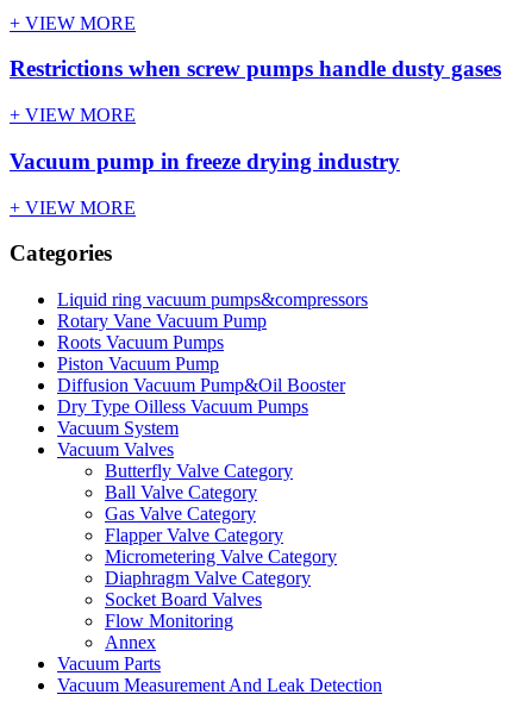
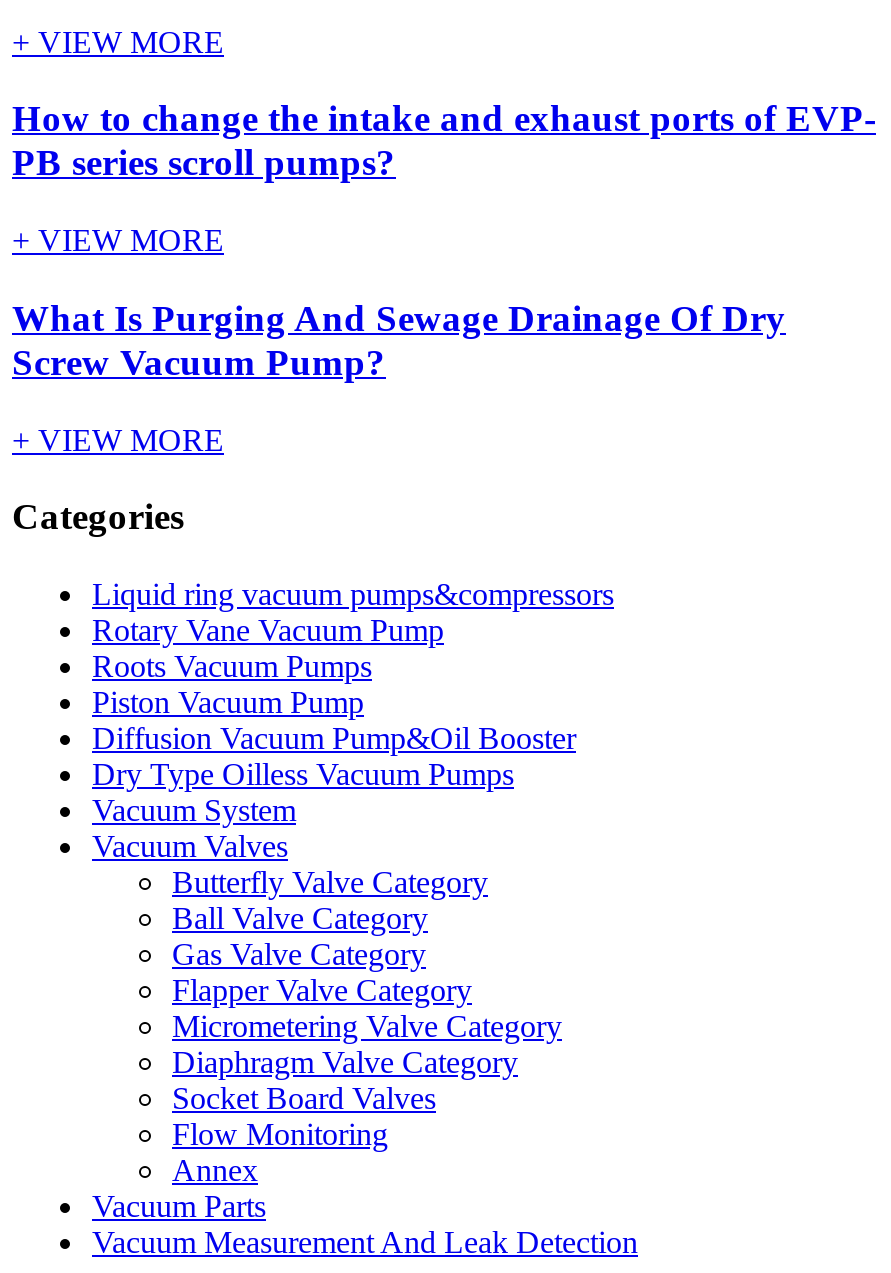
- Restrictions when screw pumps handle dusty gases
+ How to change the intake and exhaust ports of EVP-
+ PB series scroll pumps?

- Vacuum pump in freeze drying industry
+ What Is Purging And Sewage Drainage Of Dry
+ Screw Vacuum Pump?
